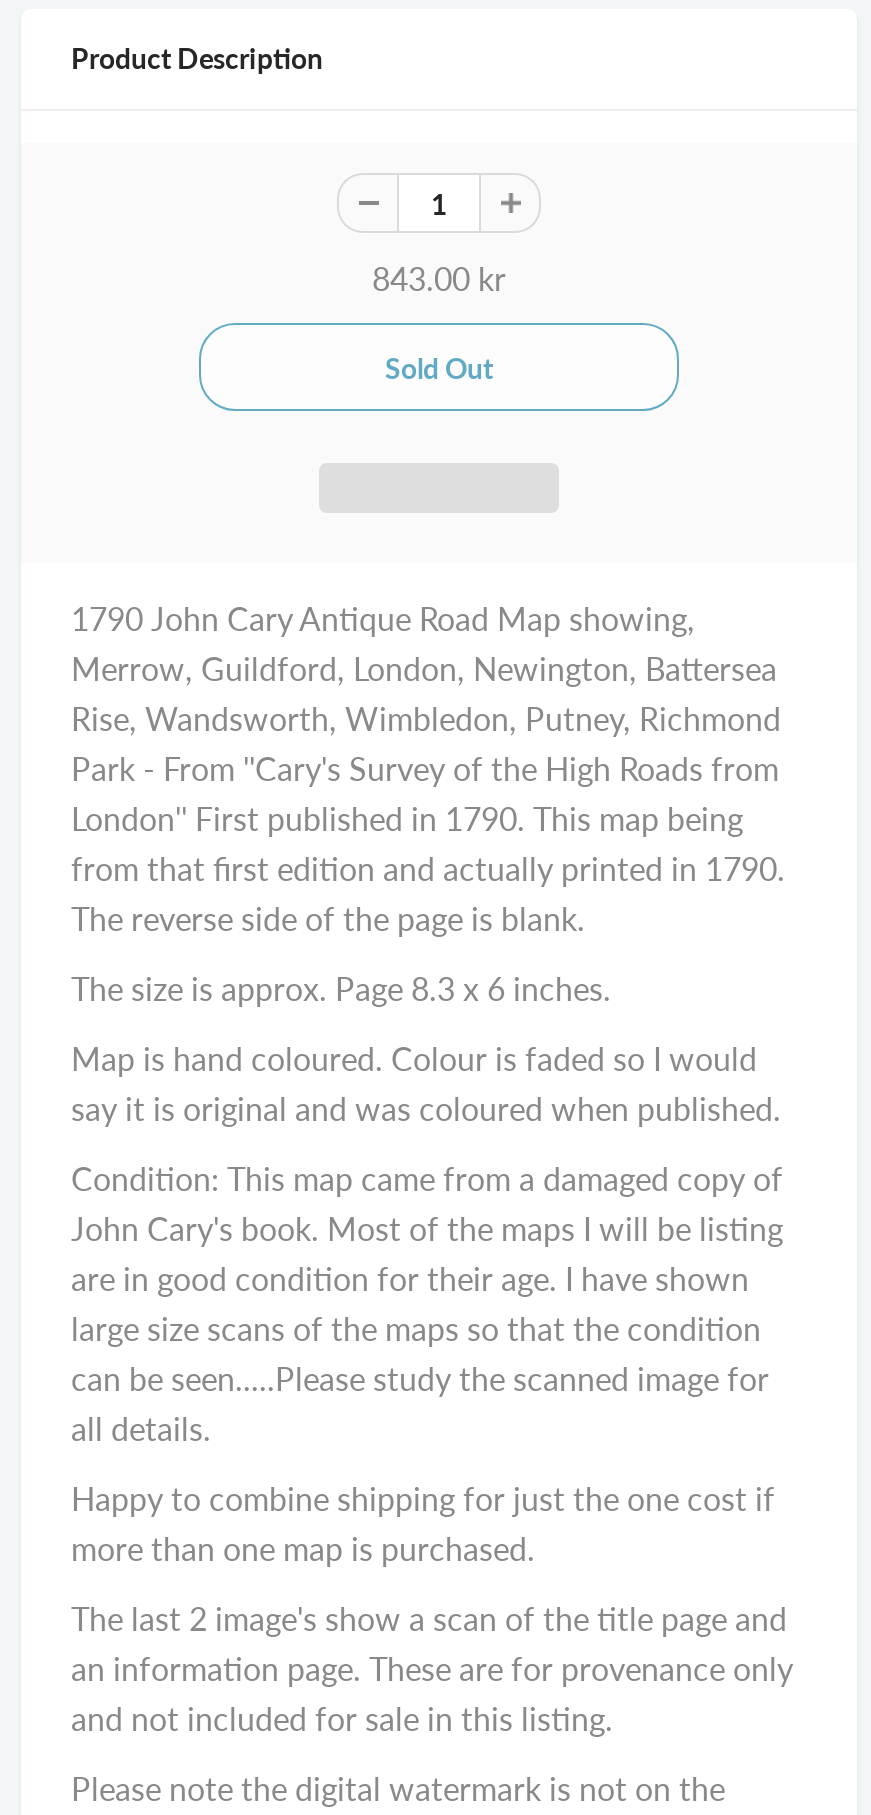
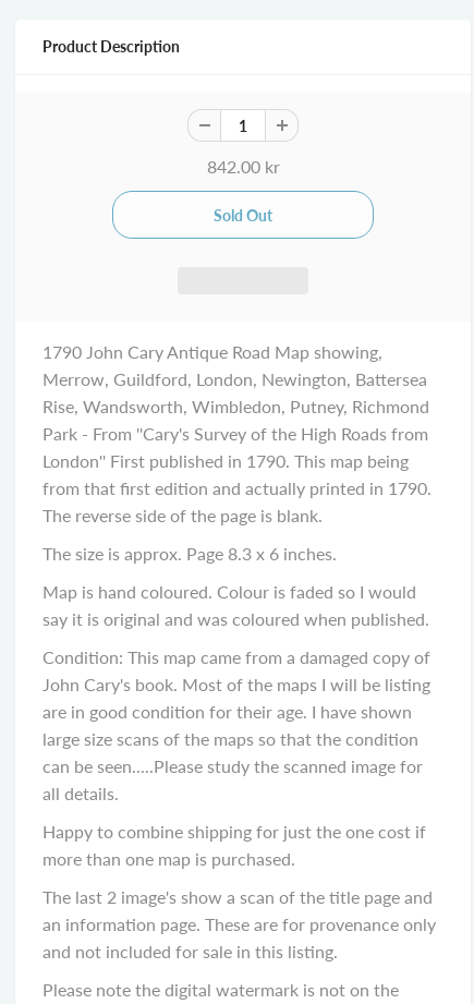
- 843.00 kr
+ 842.00 kr
